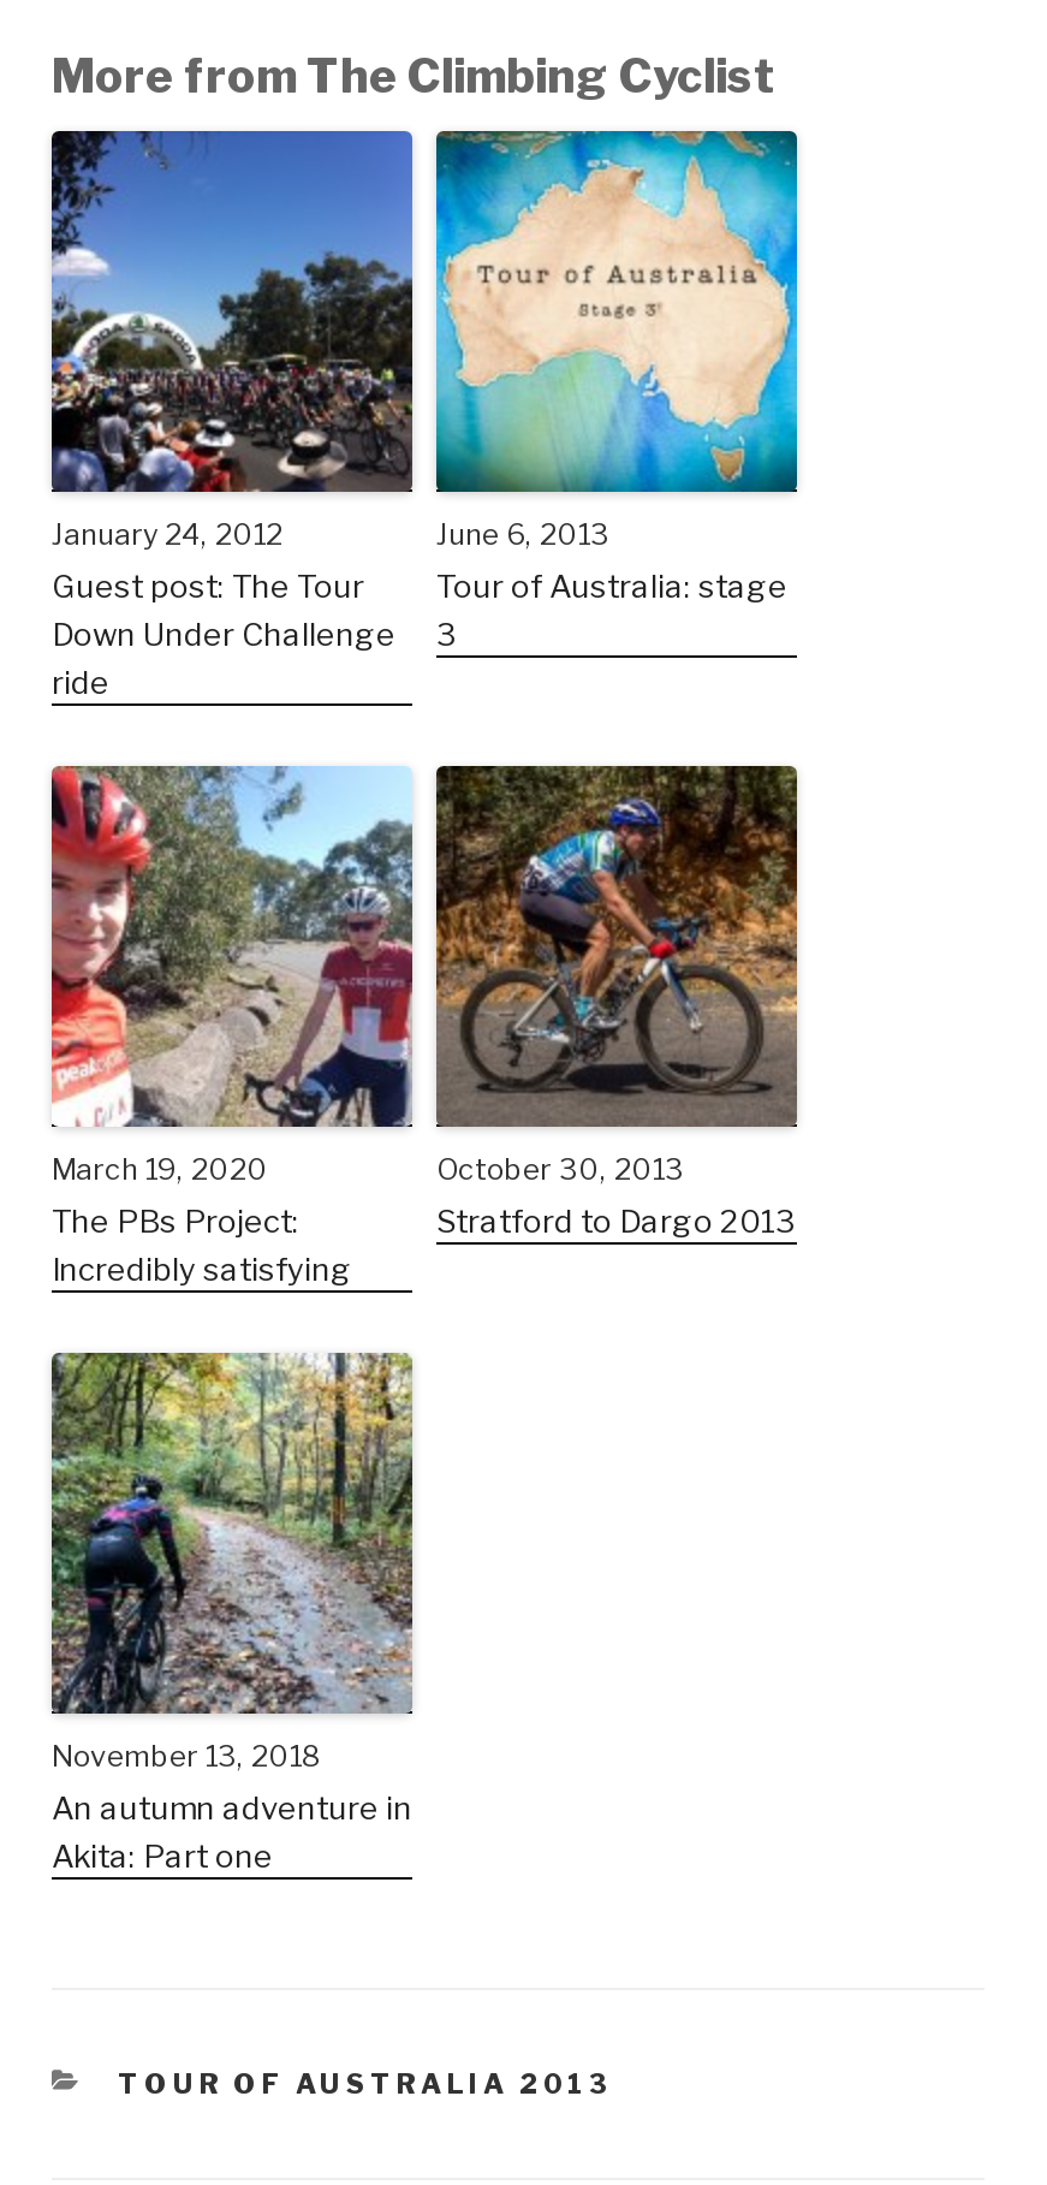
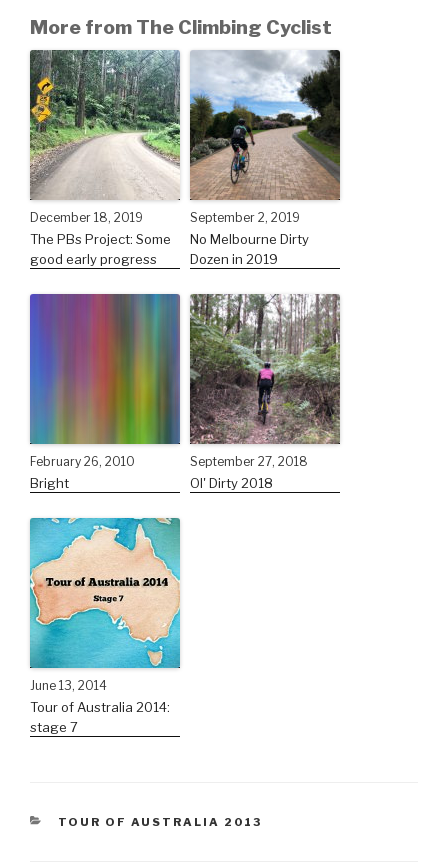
- [image]
- January 24, 2012
- Guest post: The Tour
- Down Under Challenge
- ride
+ [image]
+ December 18, 2019
+ The PBs Project: Some
+ good early progress

- [image]
- June 6, 2013
- Tour of Australia: stage
- 3
+ [image]
+ September 2, 2019
+ No Melbourne Dirty
+ Dozen in 2019

- [image]
- March 19, 2020
- The PBs Project:
- Incredibly satisfying
+ [image]
+ February 26, 2010
+ Bright

- [image]
- October 30, 2013
- Stratford to Dargo 2013
+ [image]
+ September 27, 2018
+ Ol' Dirty 2018

- [image]
- November 13, 2018
- An autumn adventure in
- Akita: Part one
+ [image]
+ June 13, 2014
+ Tour of Australia 2014:
+ stage 7
